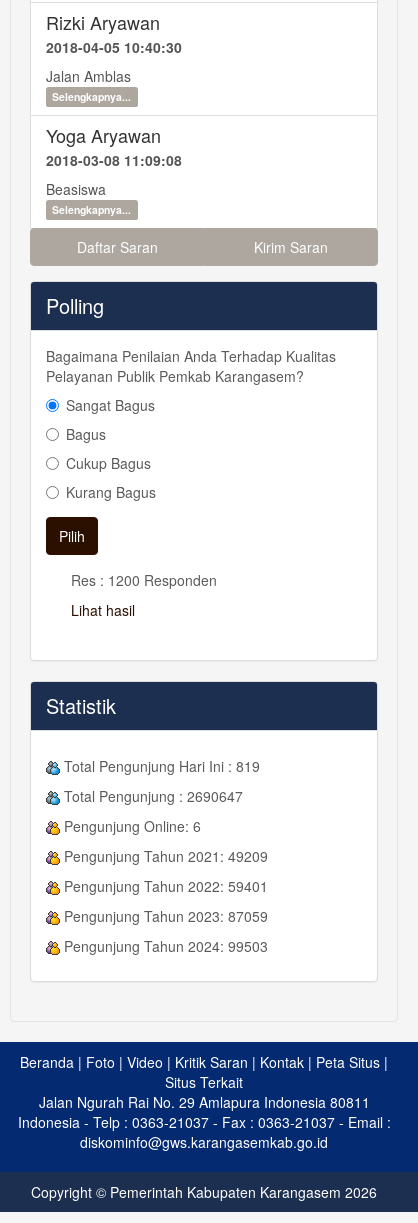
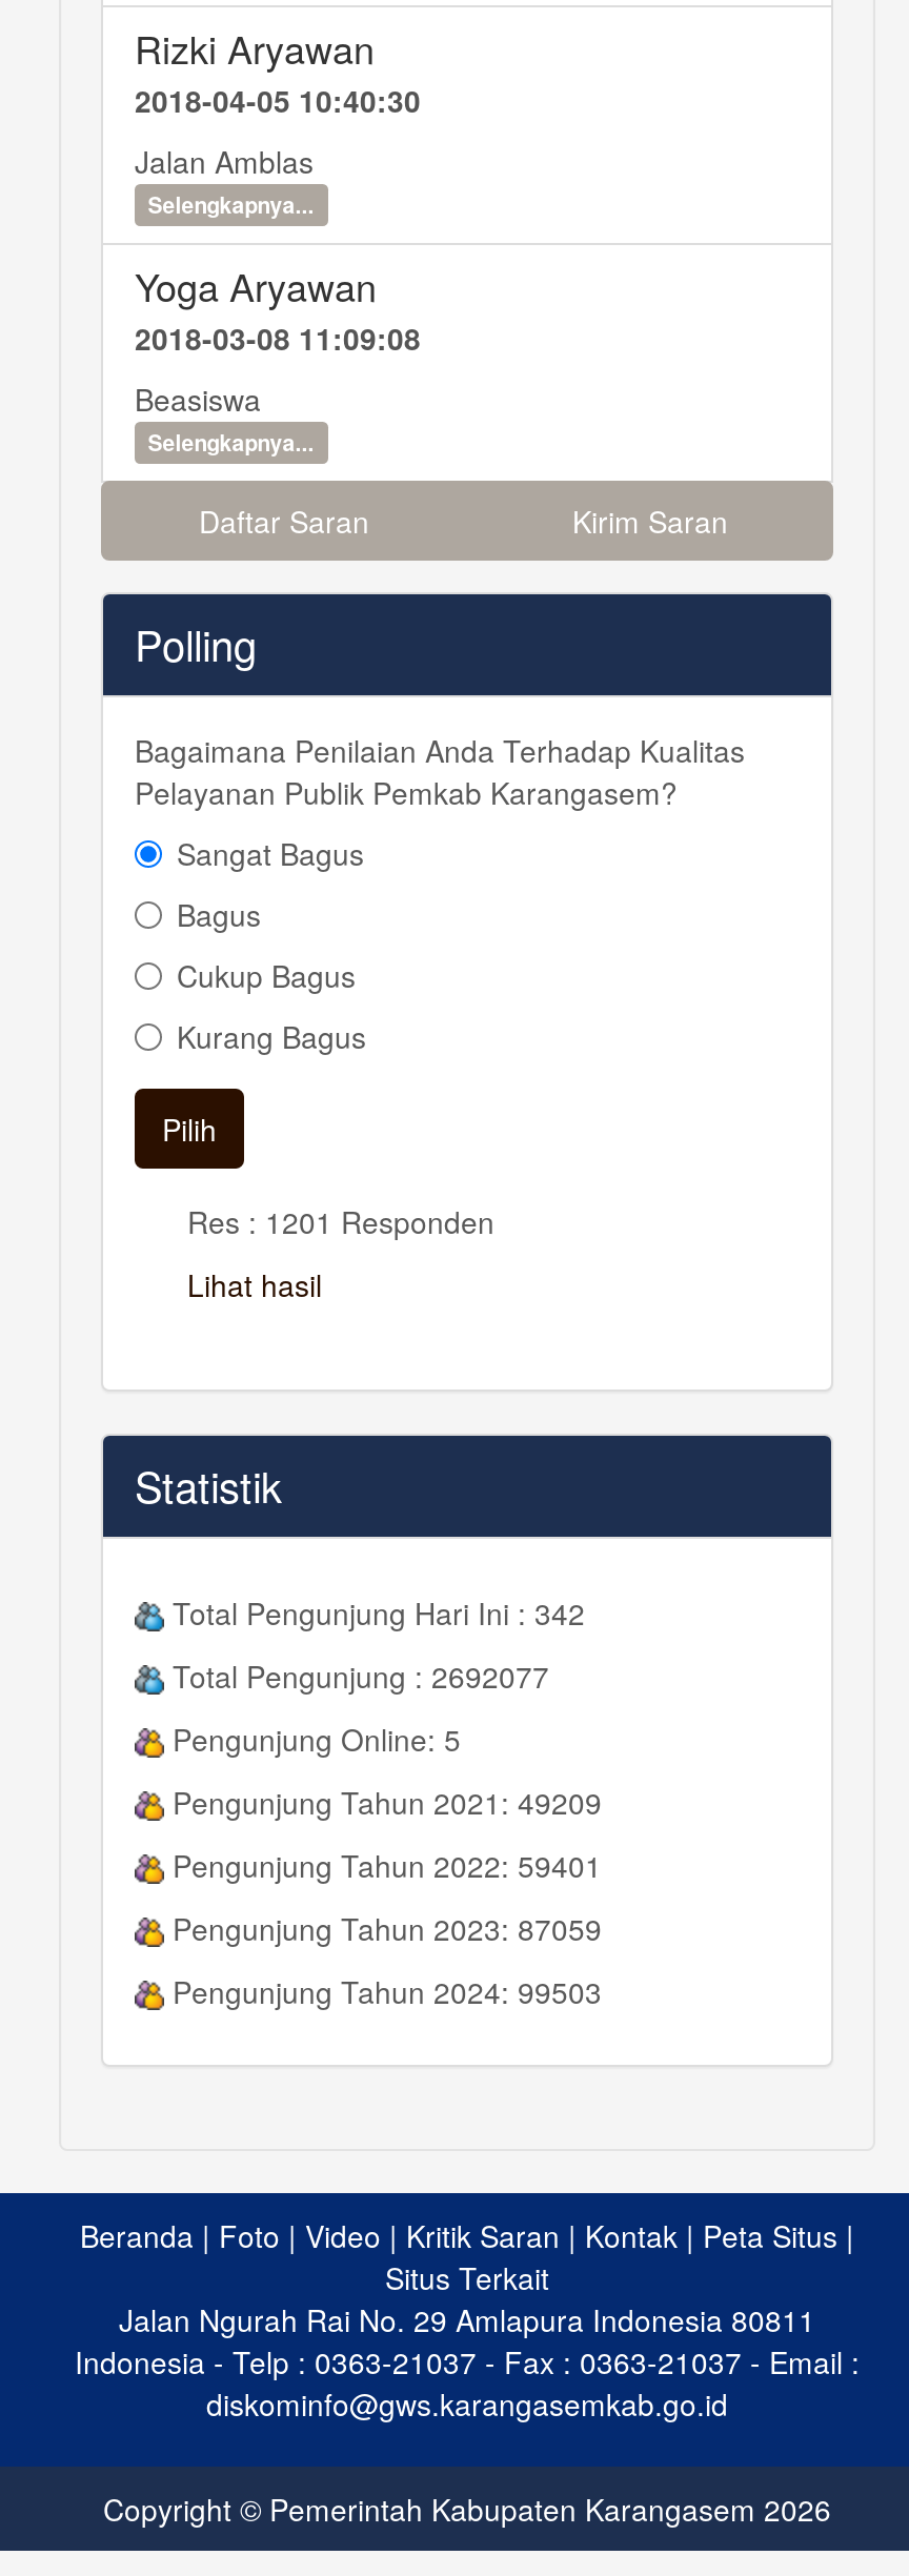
- Res : 1200 Responden
+ Res : 1201 Responden

- Total Pengunjung Hari Ini : 819
+ Total Pengunjung Hari Ini : 342

- Total Pengunjung : 2690647
+ Total Pengunjung : 2692077

- Pengunjung Online: 6
+ Pengunjung Online: 5
